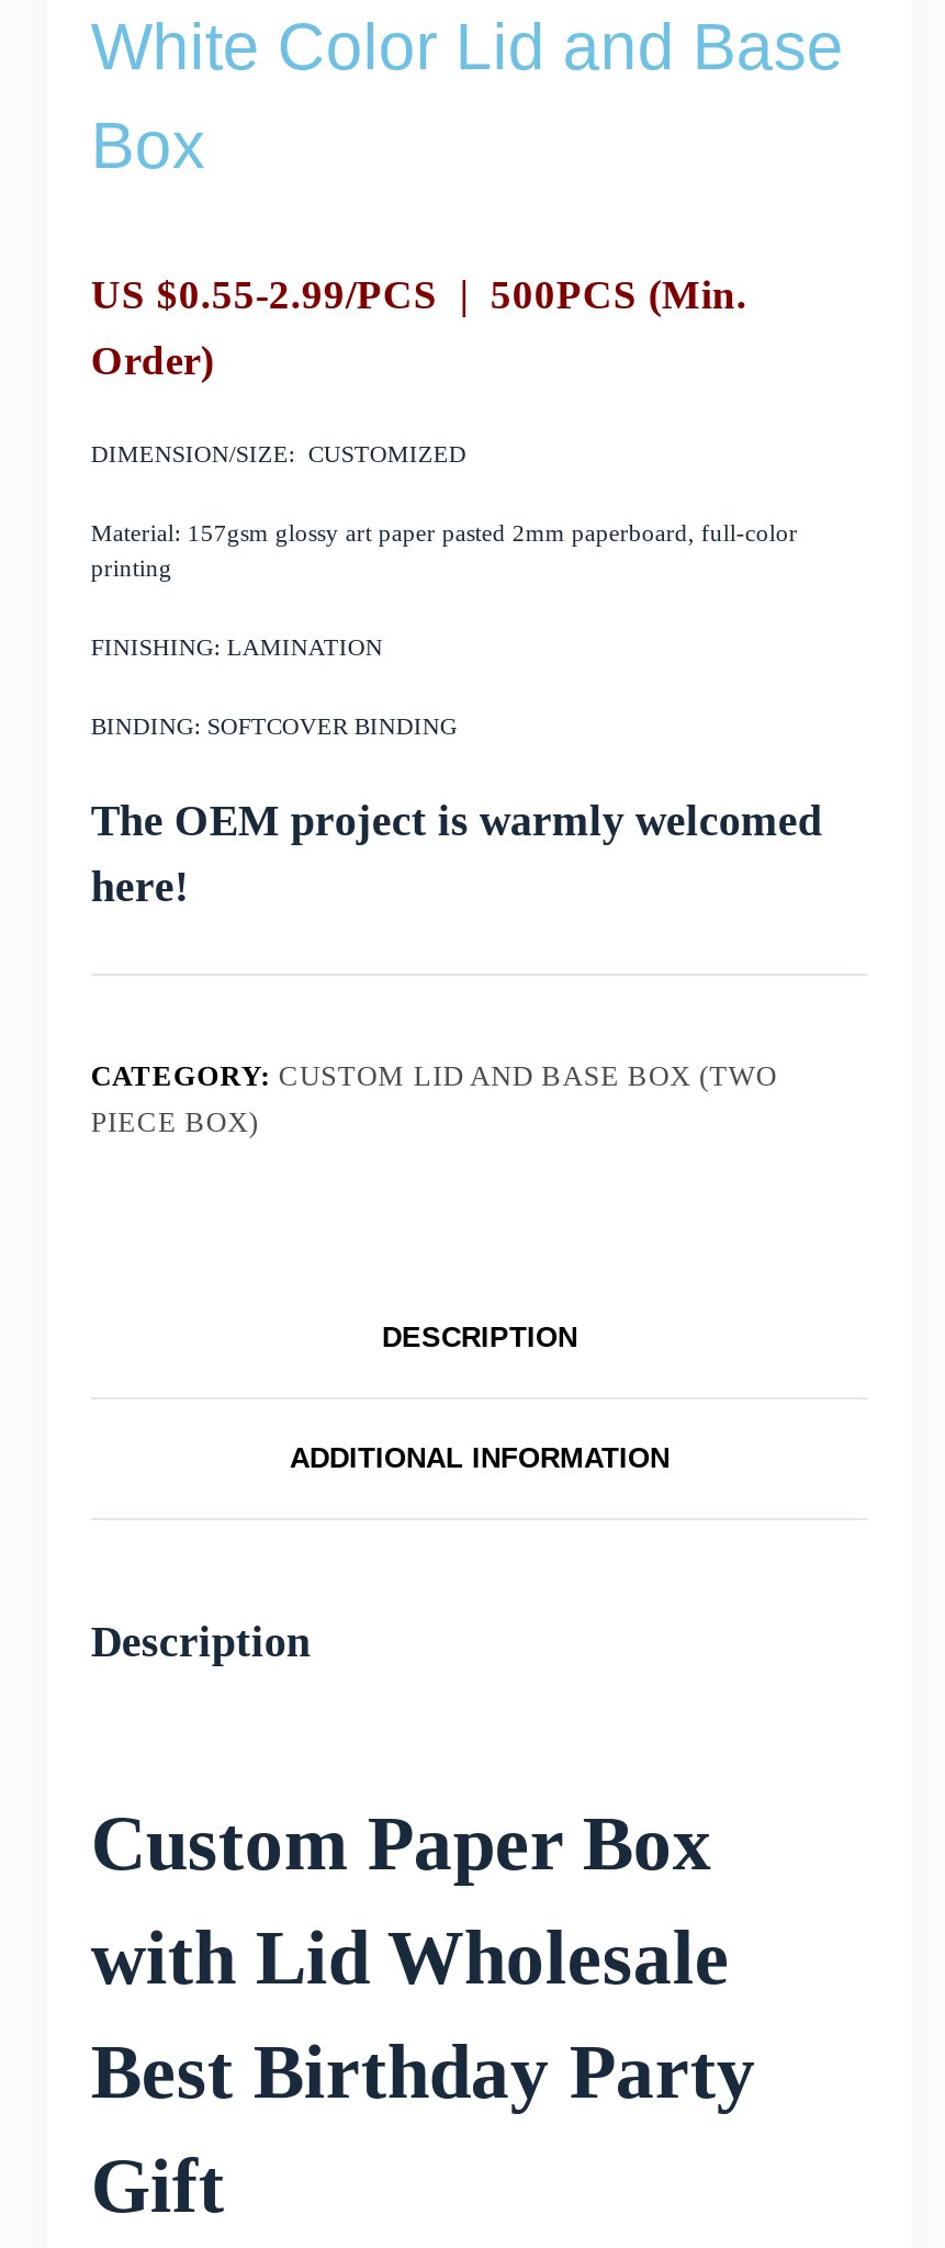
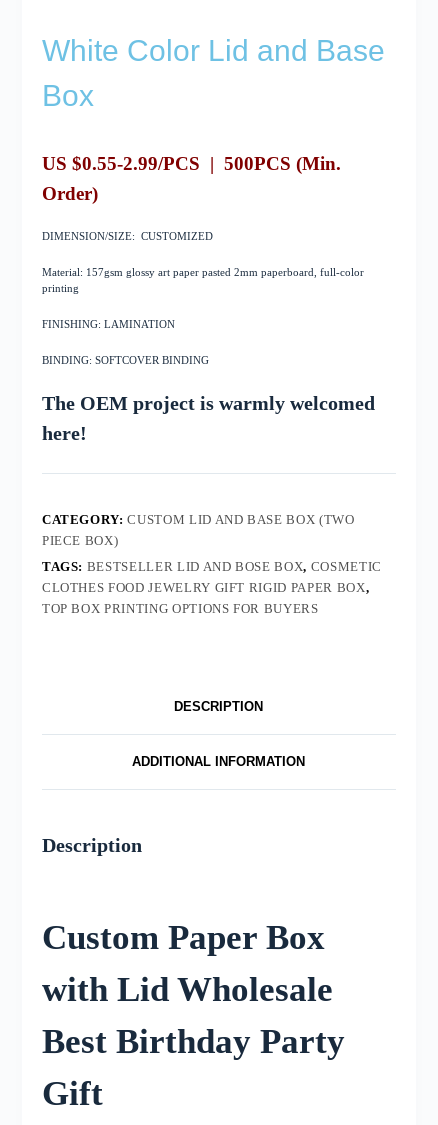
+ TAGS: BESTSELLER LID AND BOSE BOX, COSMETIC
+ CLOTHES FOOD JEWELRY GIFT RIGID PAPER BOX,
+ TOP BOX PRINTING OPTIONS FOR BUYERS
